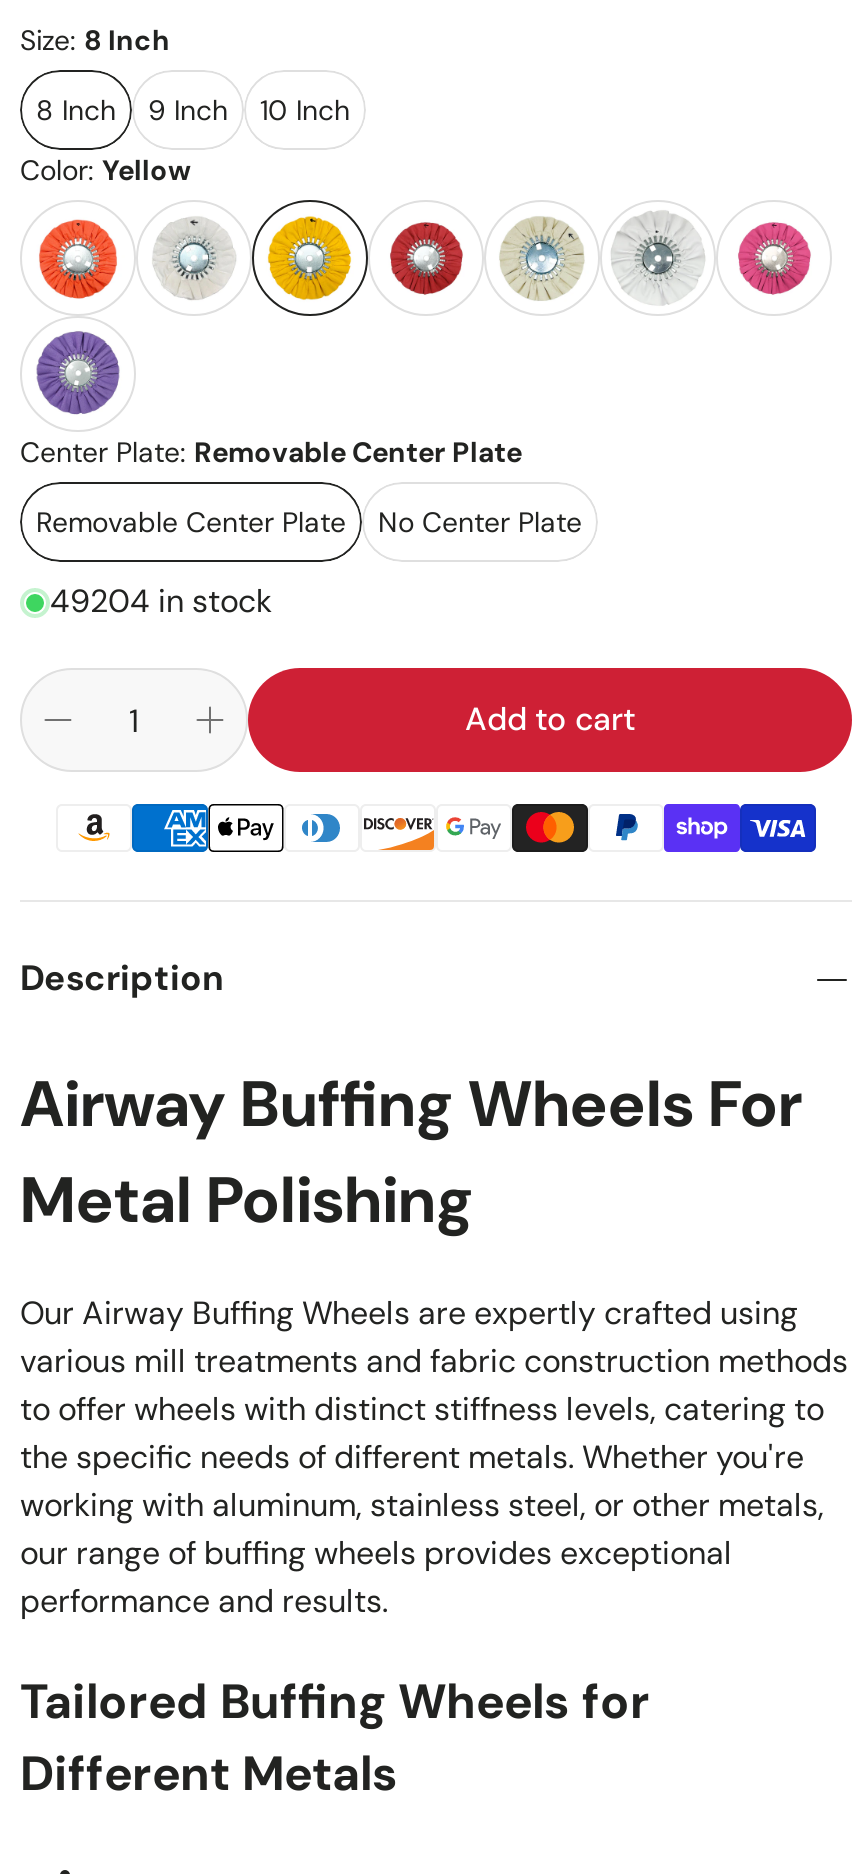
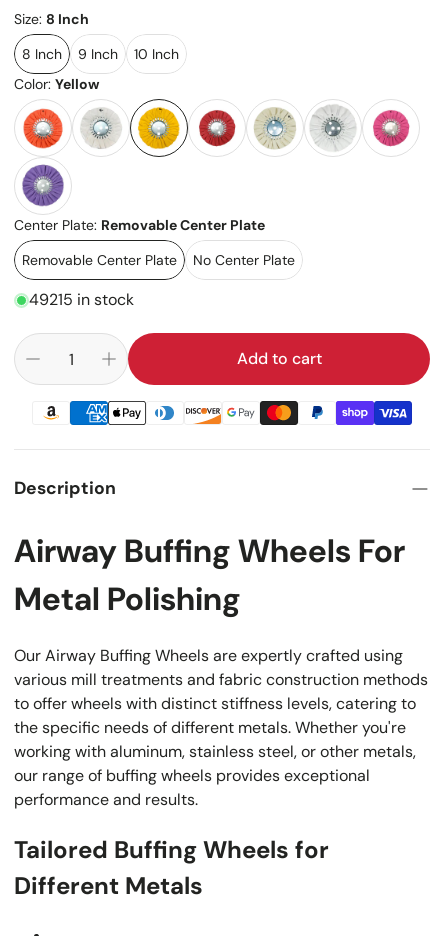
- 49204 in stock
+ 49215 in stock
